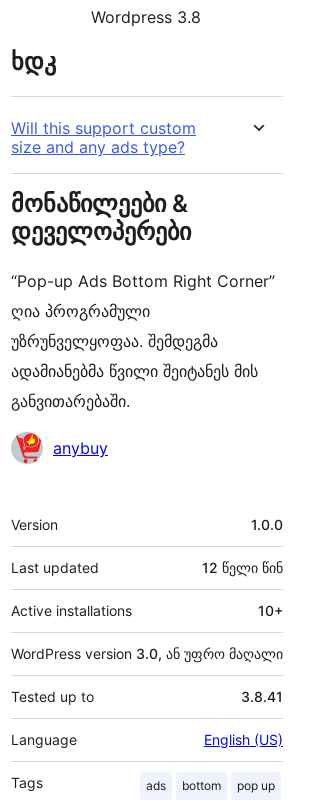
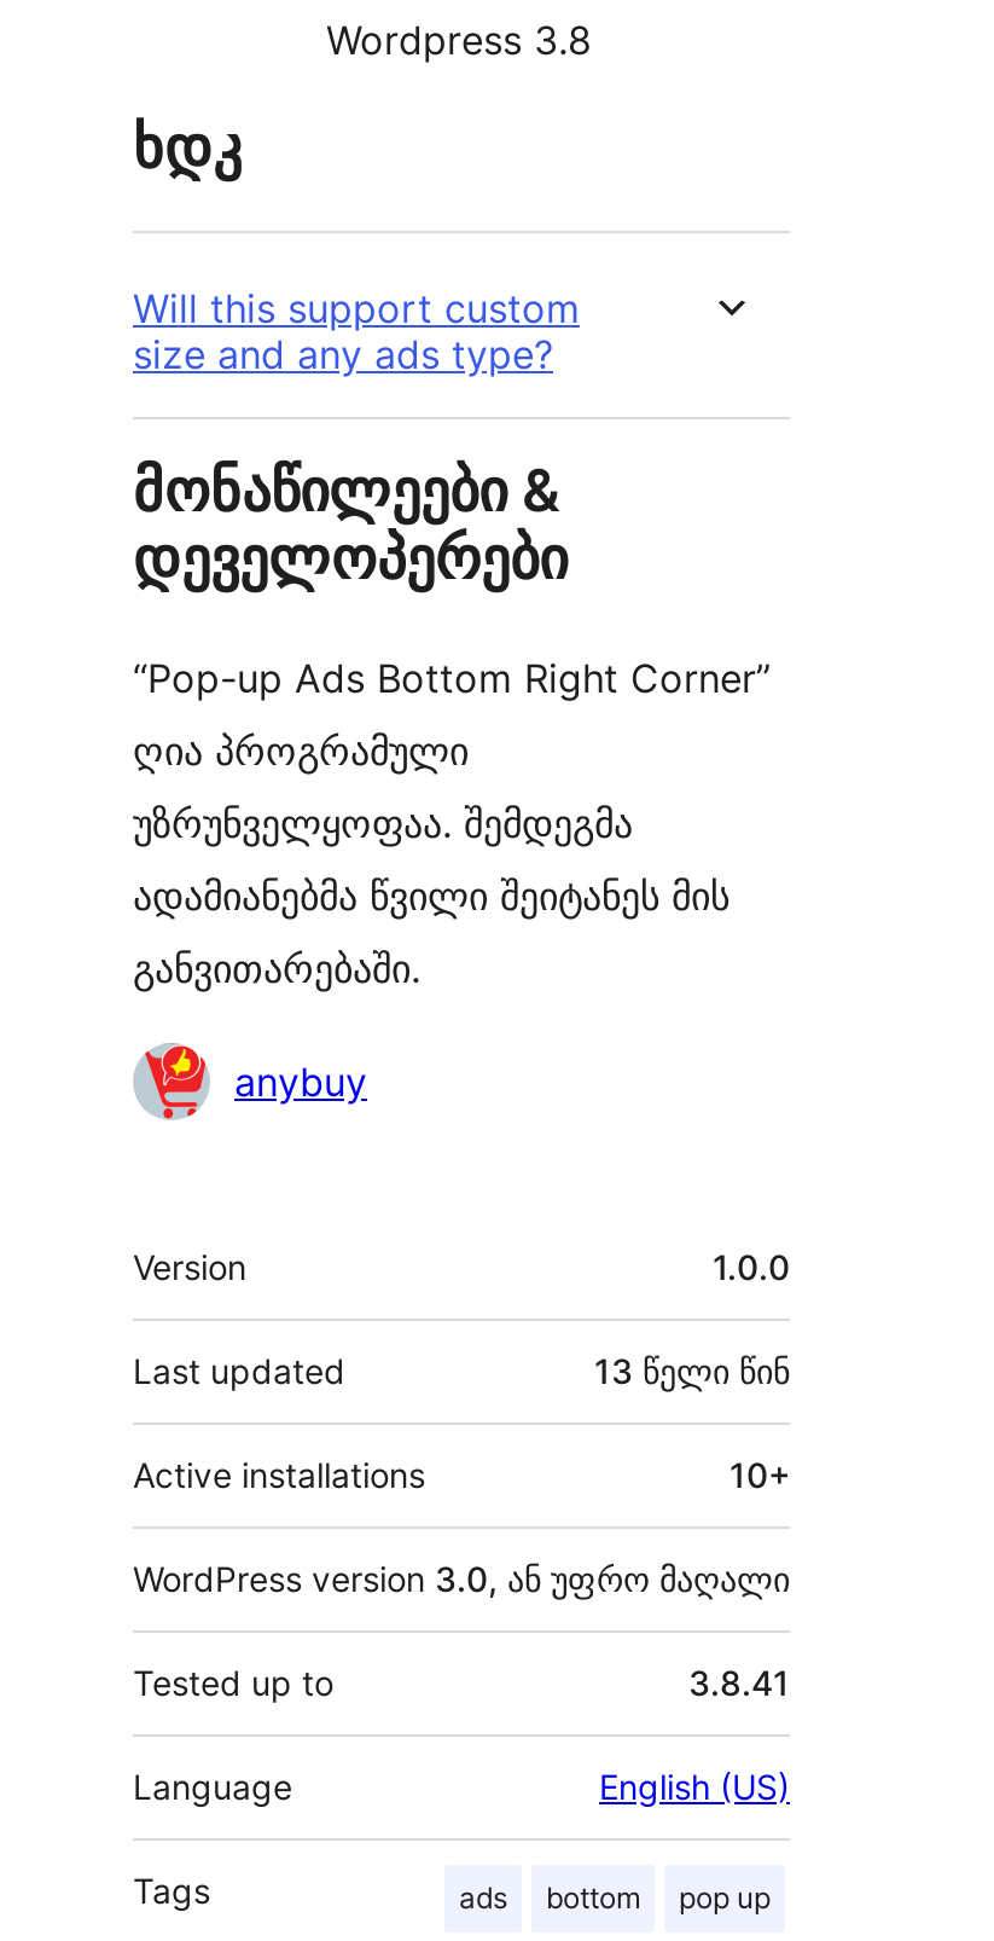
- 12 წელი წინ
+ 13 წელი წინ
